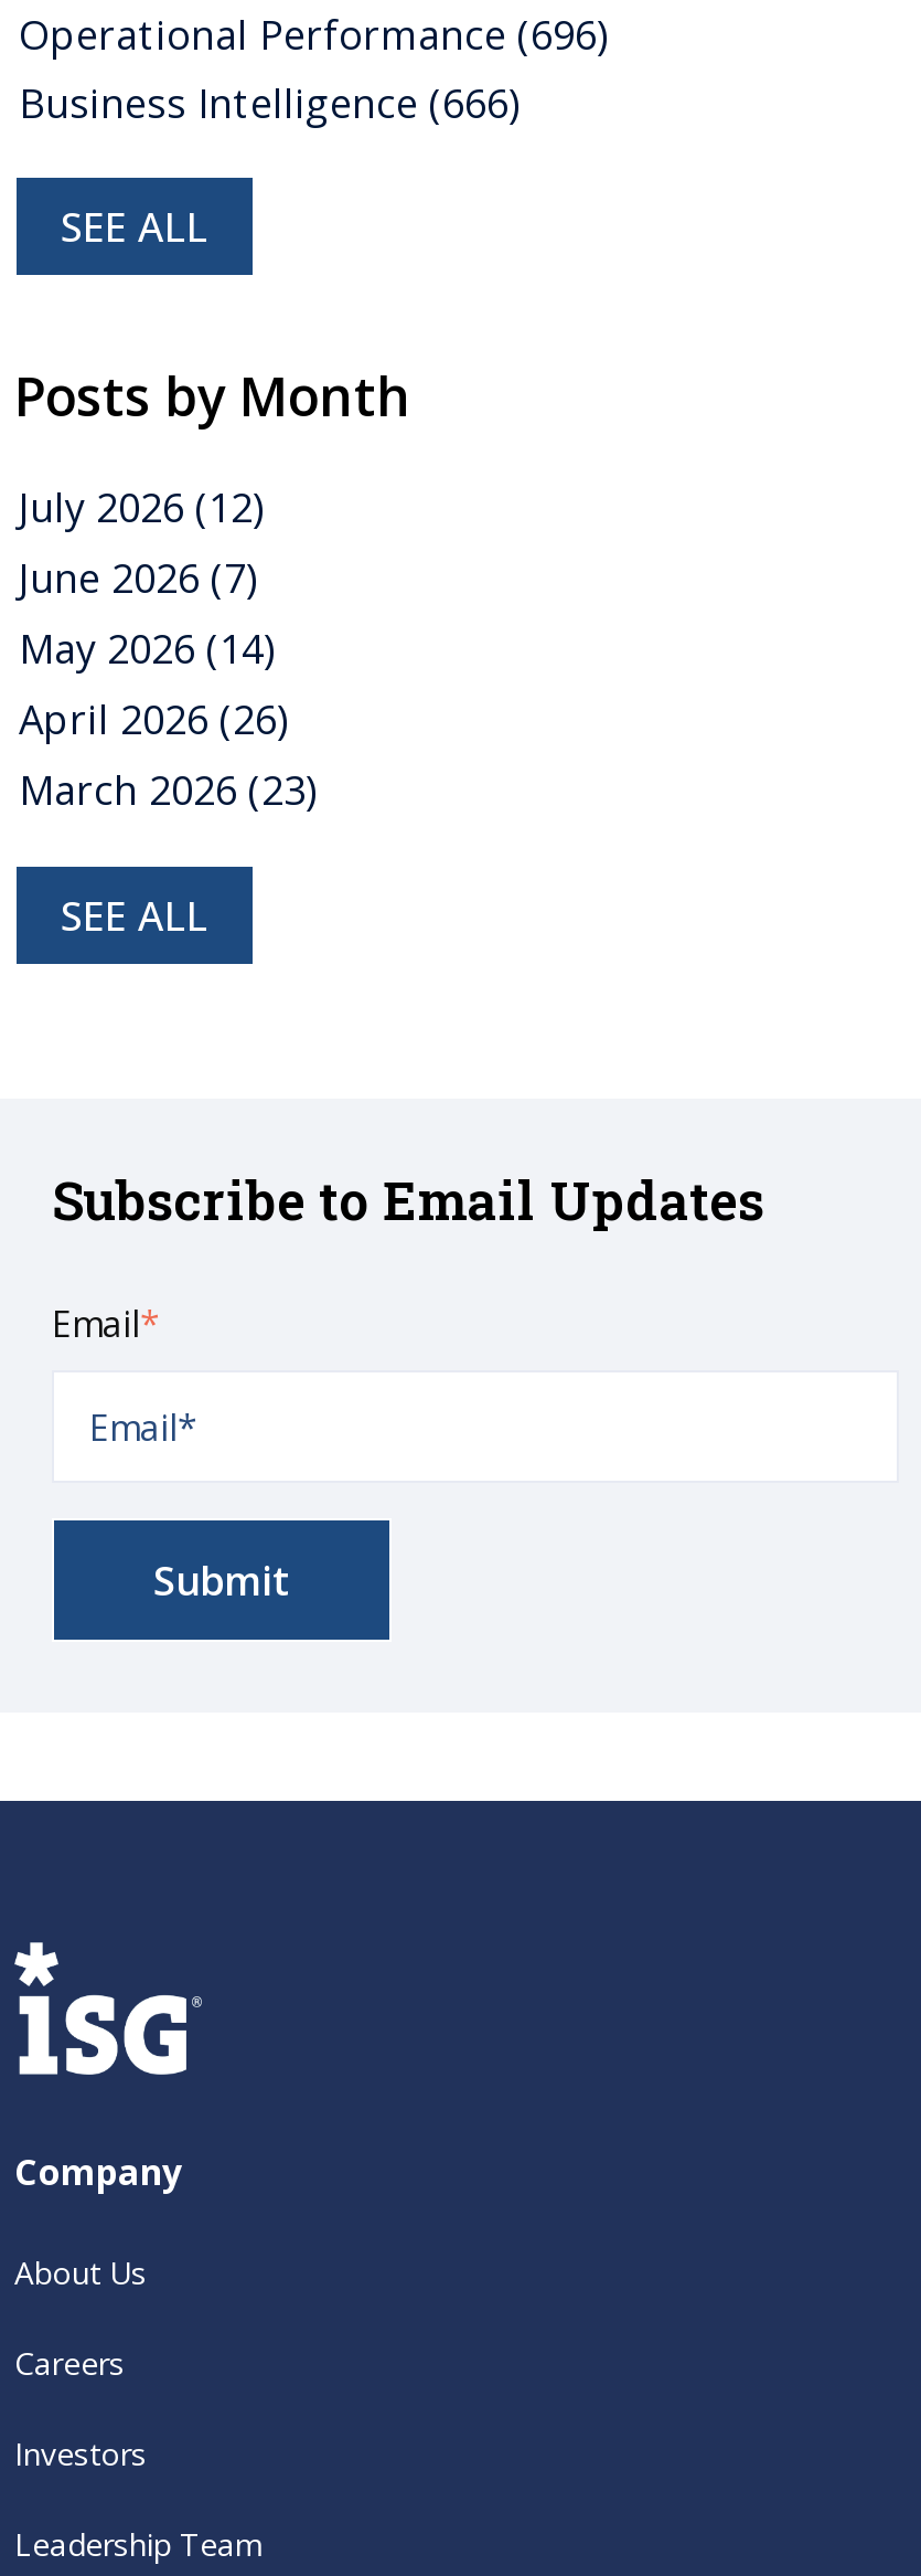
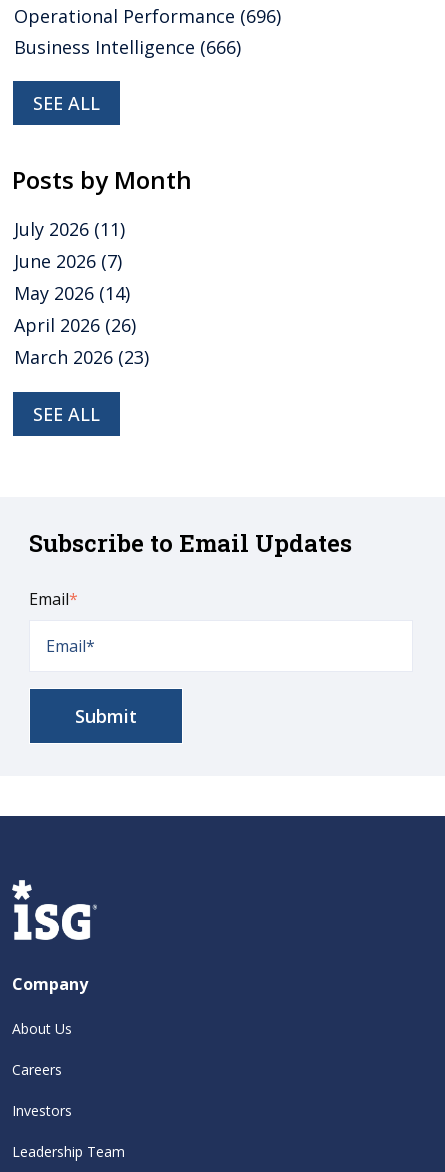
- July 2026 (12)
+ July 2026 (11)
